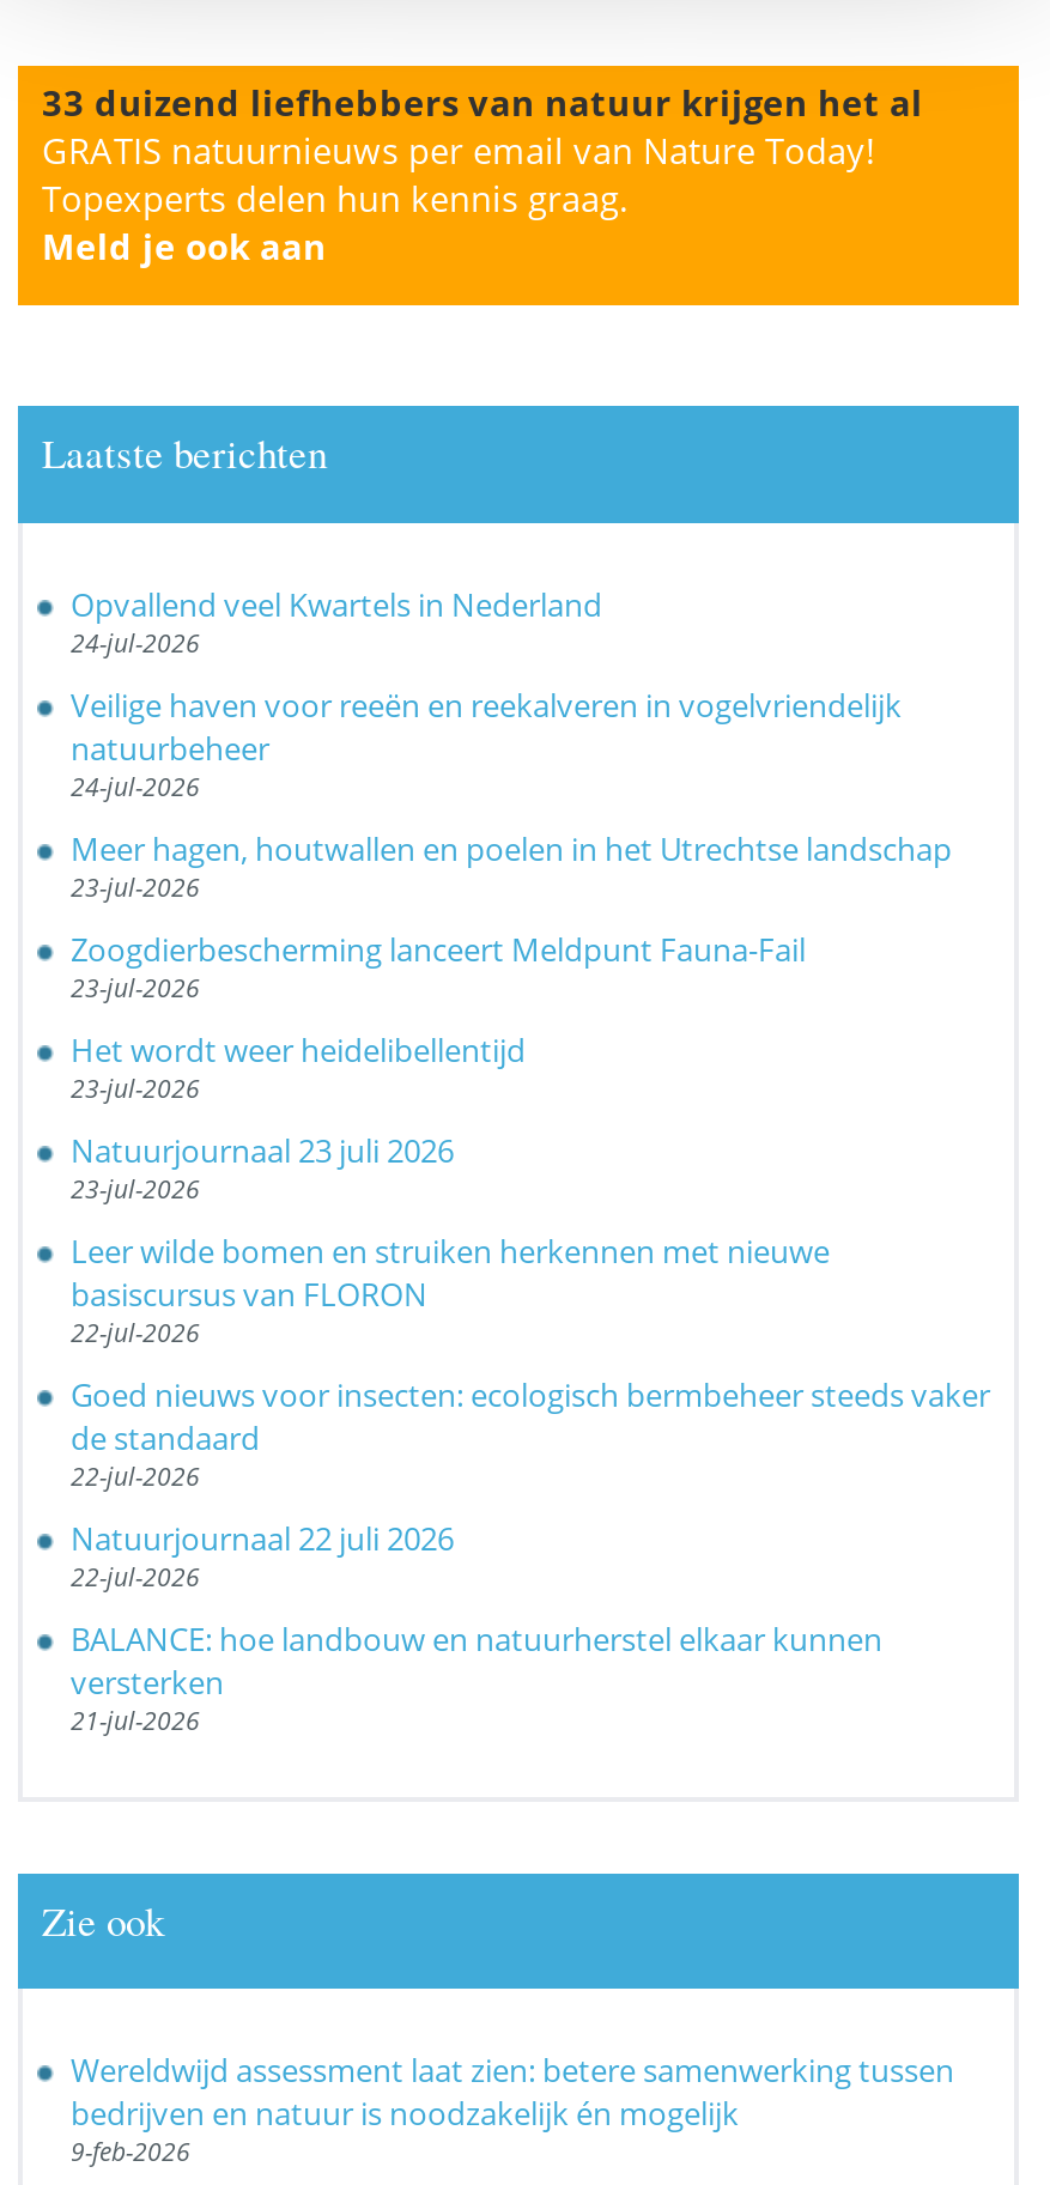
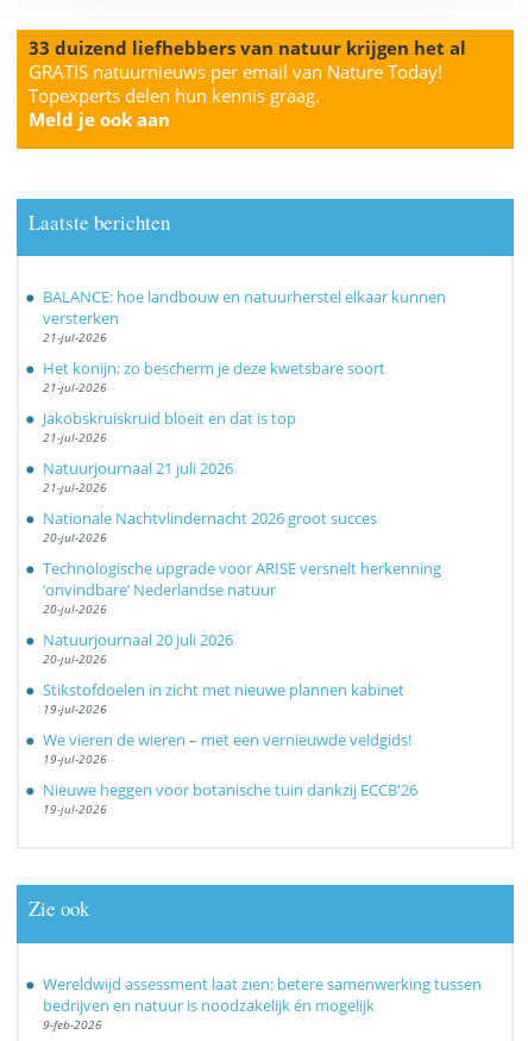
- Opvallend veel Kwartels in Nederland
- 24-jul-2026
- Veilige haven voor reeën en reekalveren in vogelvriendelijk
- natuurbeheer
- 24-jul-2026
- Meer hagen, houtwallen en poelen in het Utrechtse landschap
- 23-jul-2026
- Zoogdierbescherming lanceert Meldpunt Fauna-Fail
- 23-jul-2026
- Het wordt weer heidelibellentijd
- 23-jul-2026
- Natuurjournaal 23 juli 2026
- 23-jul-2026
- Leer wilde bomen en struiken herkennen met nieuwe
- basiscursus van FLORON
- 22-jul-2026
- Goed nieuws voor insecten: ecologisch bermbeheer steeds vaker
- de standaard
- 22-jul-2026
- Natuurjournaal 22 juli 2026
- 22-jul-2026

moved up: BALANCE: hoe landbouw en natuurherstel elkaar kunnen | versterken | 21-jul-2026

+ Het konijn: zo bescherm je deze kwetsbare soort
+ 21-jul-2026
+ Jakobskruiskruid bloeit en dat is top
+ 21-jul-2026
+ Natuurjournaal 21 juli 2026
+ 21-jul-2026
+ Nationale Nachtvlindernacht 2026 groot succes
+ 20-jul-2026
+ Technologische upgrade voor ARISE versnelt herkenning
+ ‘onvindbare’ Nederlandse natuur
+ 20-jul-2026
+ Natuurjournaal 20 juli 2026
+ 20-jul-2026
+ Stikstofdoelen in zicht met nieuwe plannen kabinet
+ 19-jul-2026
+ We vieren de wieren – met een vernieuwde veldgids!
+ 19-jul-2026
+ Nieuwe heggen voor botanische tuin dankzij ECCB'26
+ 19-jul-2026
